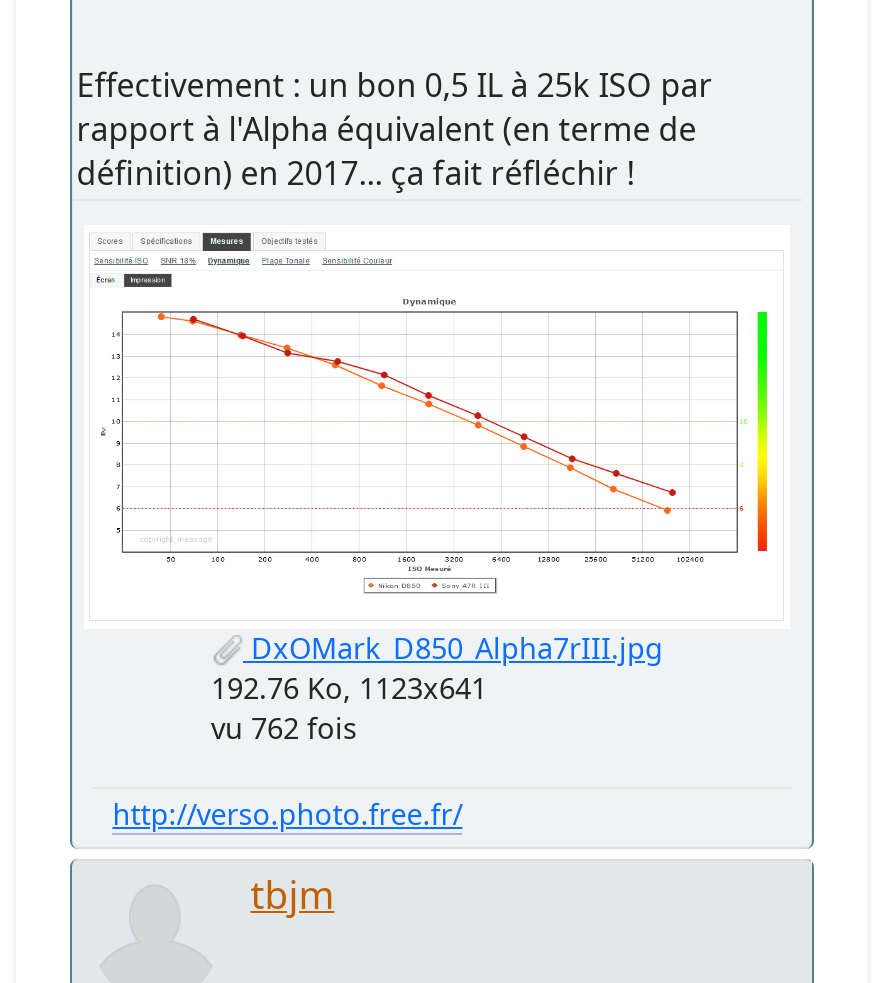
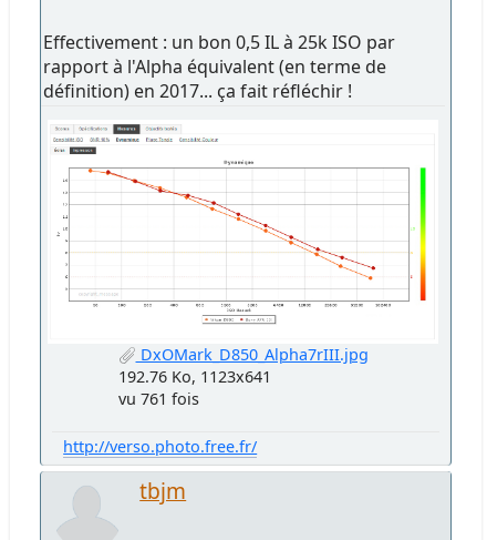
- vu 762 fois
+ vu 761 fois
